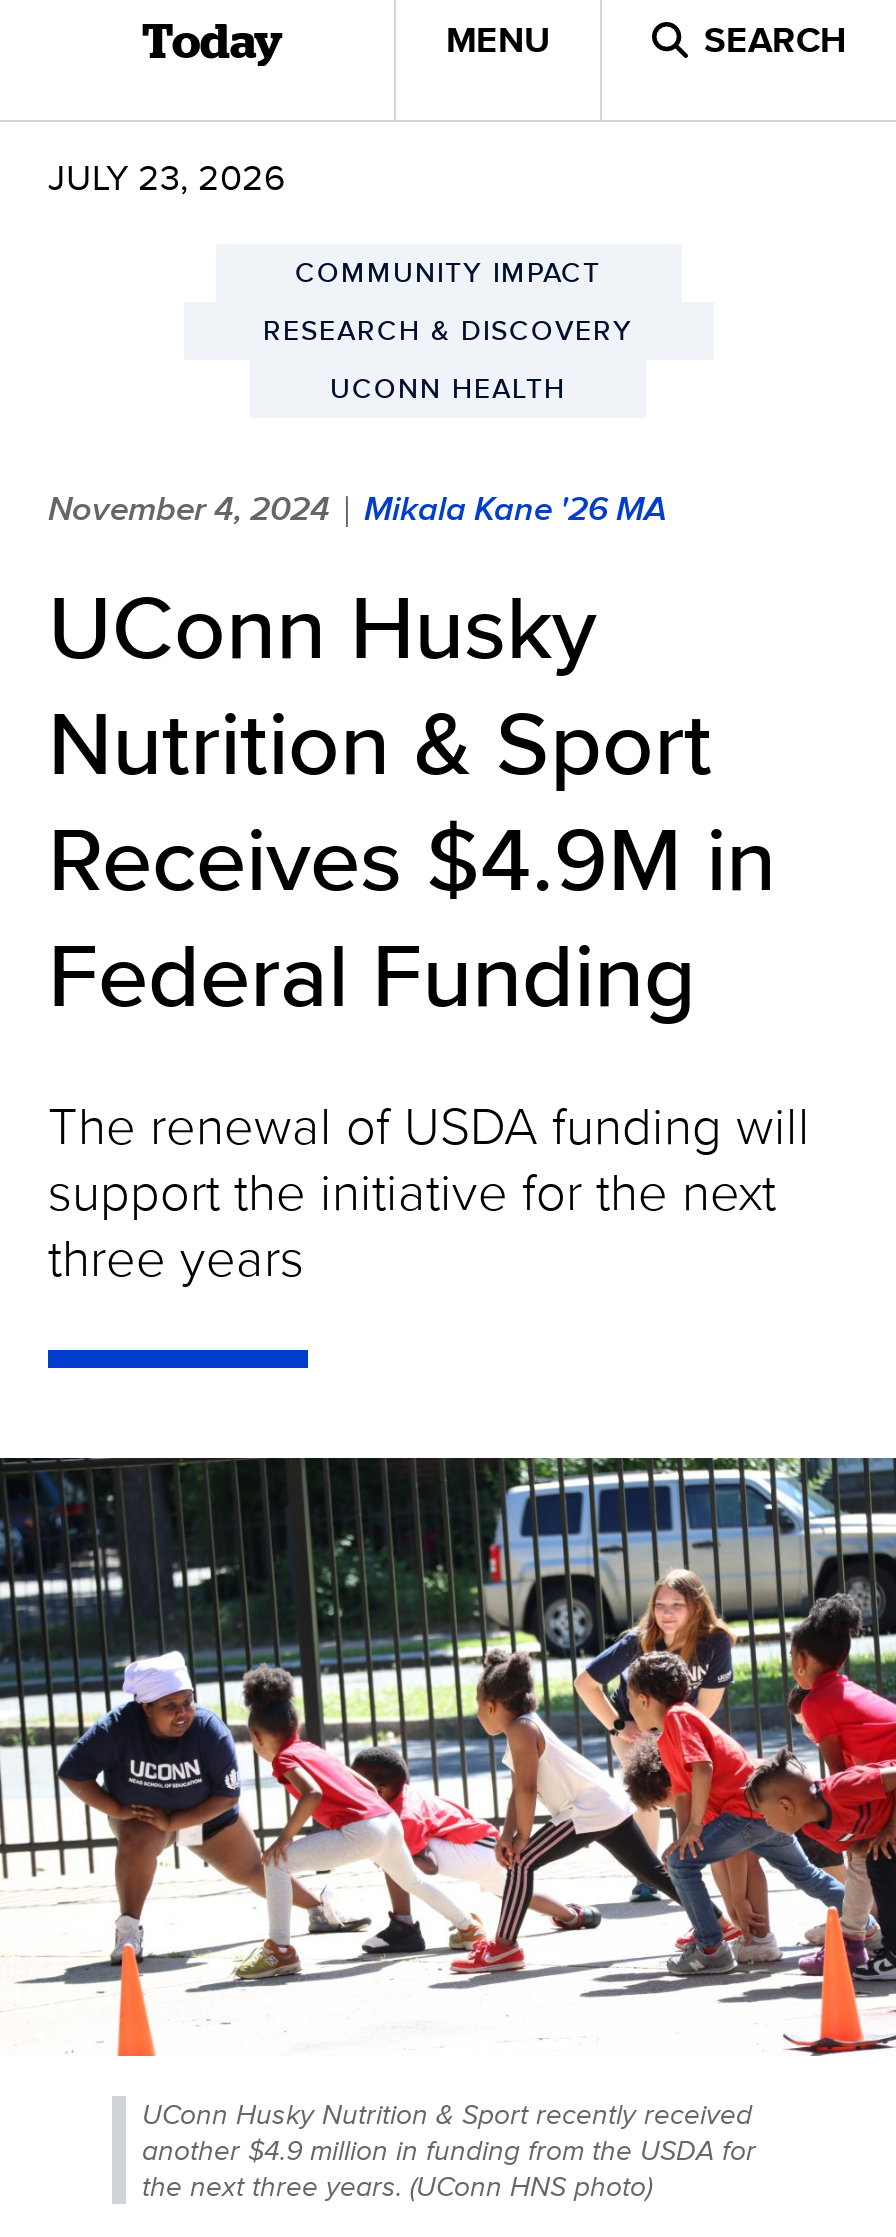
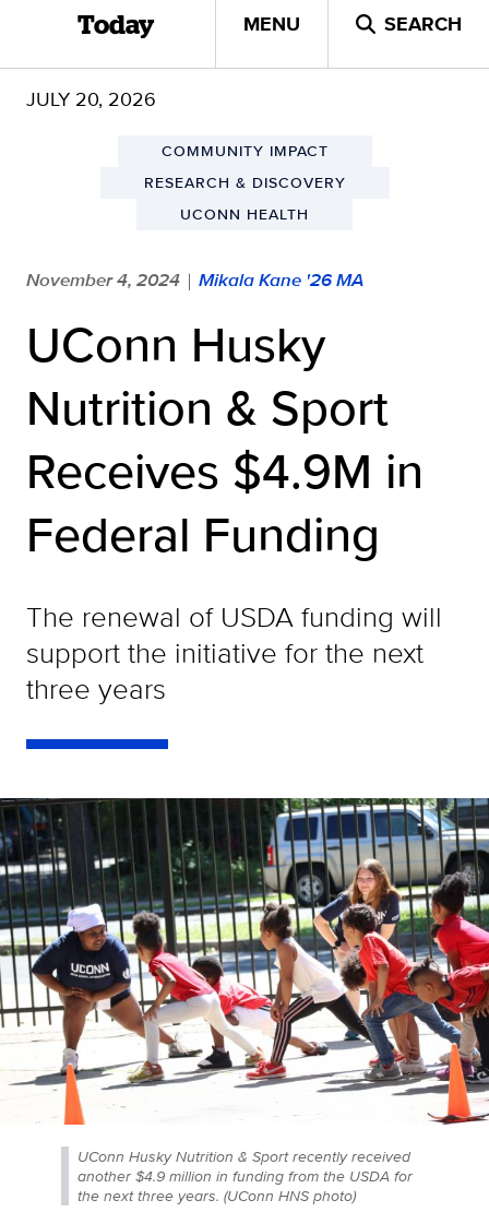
- JULY 23, 2026
+ JULY 20, 2026
